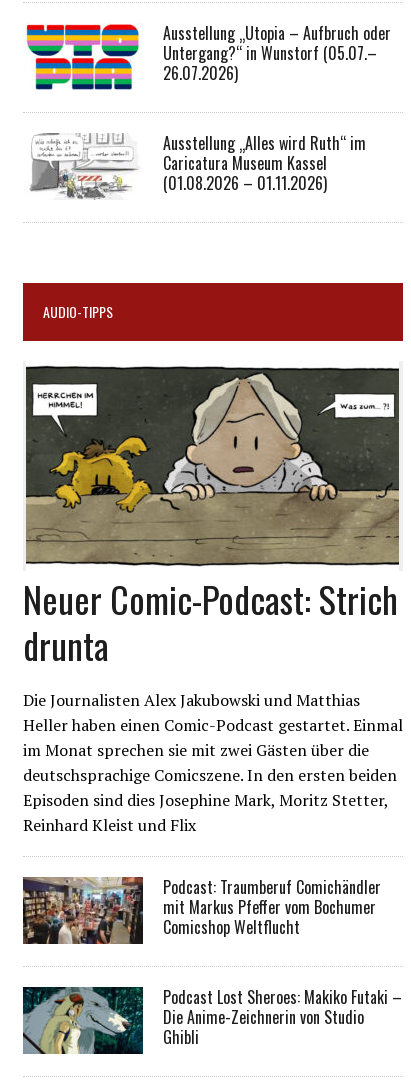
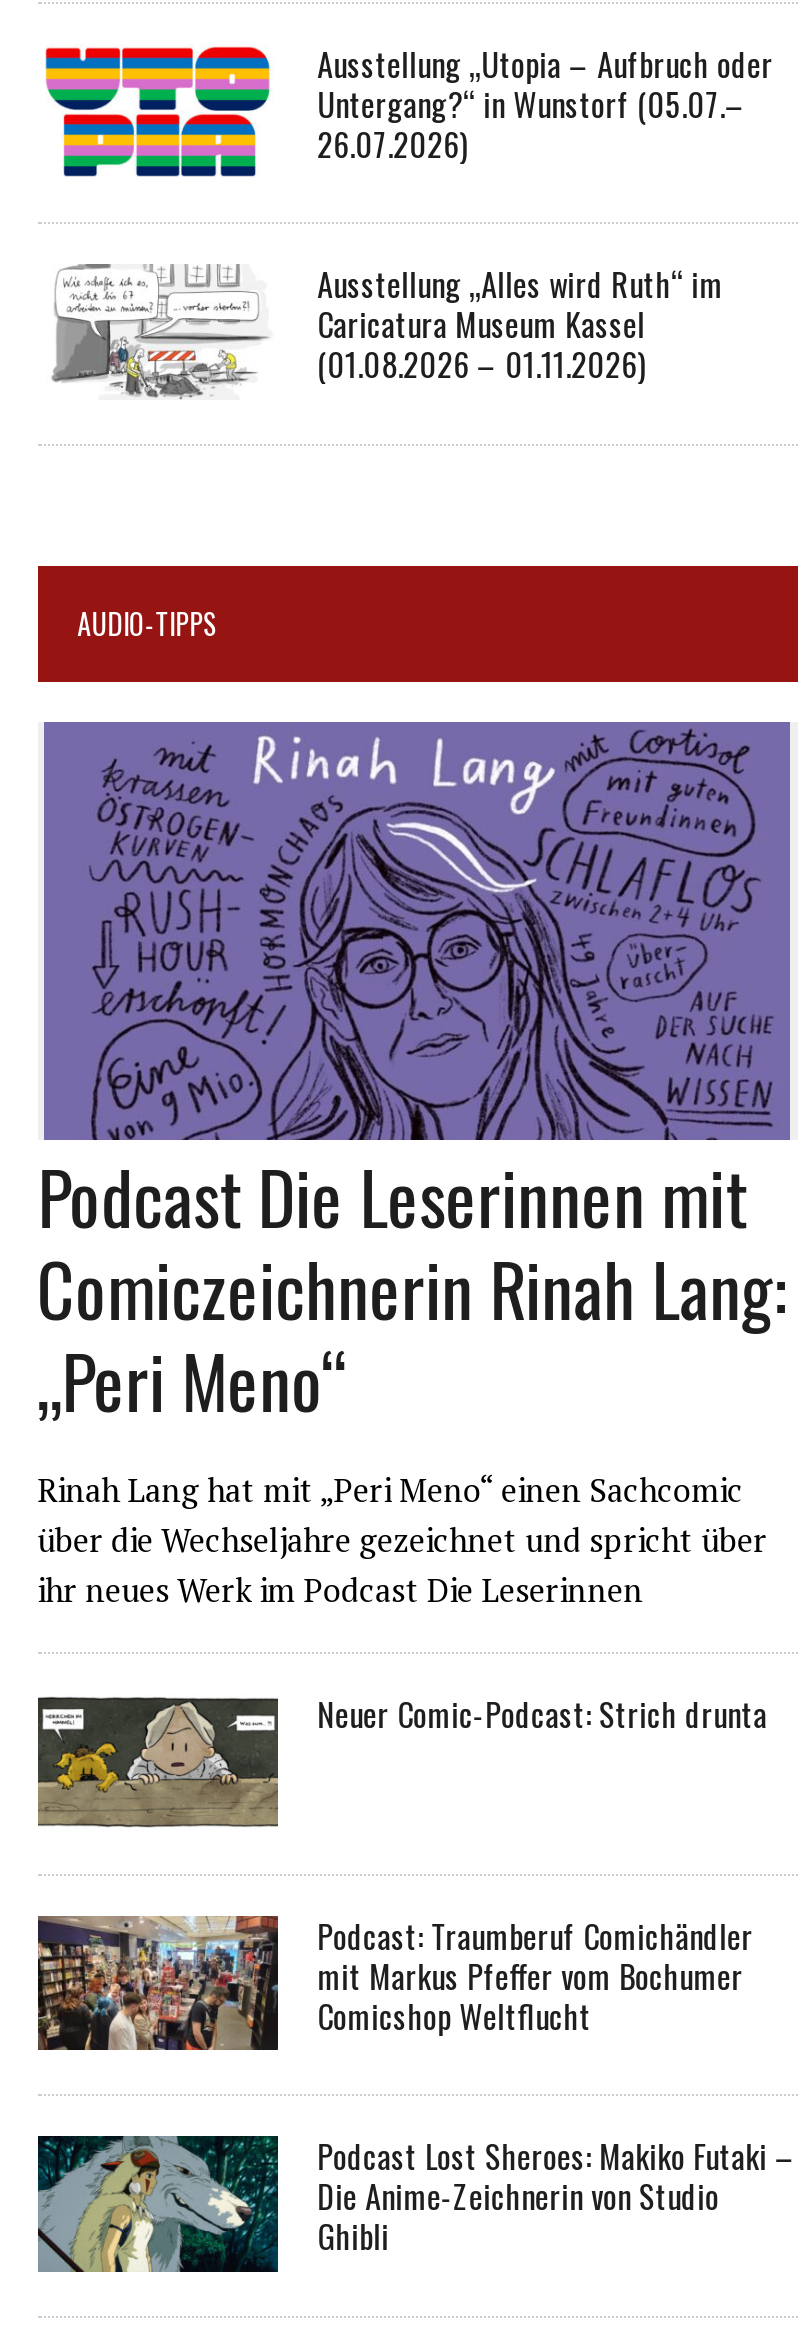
- [image]
+ [image]

- Neuer Comic-Podcast: Strich
- drunta
- Die Journalisten Alex Jakubowski und Matthias
- Heller haben einen Comic-Podcast gestartet. Einmal
- im Monat sprechen sie mit zwei Gästen über die
- deutschsprachige Comicszene. In den ersten beiden
- Episoden sind dies Josephine Mark, Moritz Stetter,
- Reinhard Kleist und Flix
+ Podcast Die Leserinnen mit
+ Comiczeichnerin Rinah Lang:
+ „Peri Meno“
+ Rinah Lang hat mit „Peri Meno“ einen Sachcomic
+ über die Wechseljahre gezeichnet und spricht über
+ ihr neues Werk im Podcast Die Leserinnen
+ Neuer Comic-Podcast: Strich drunta
